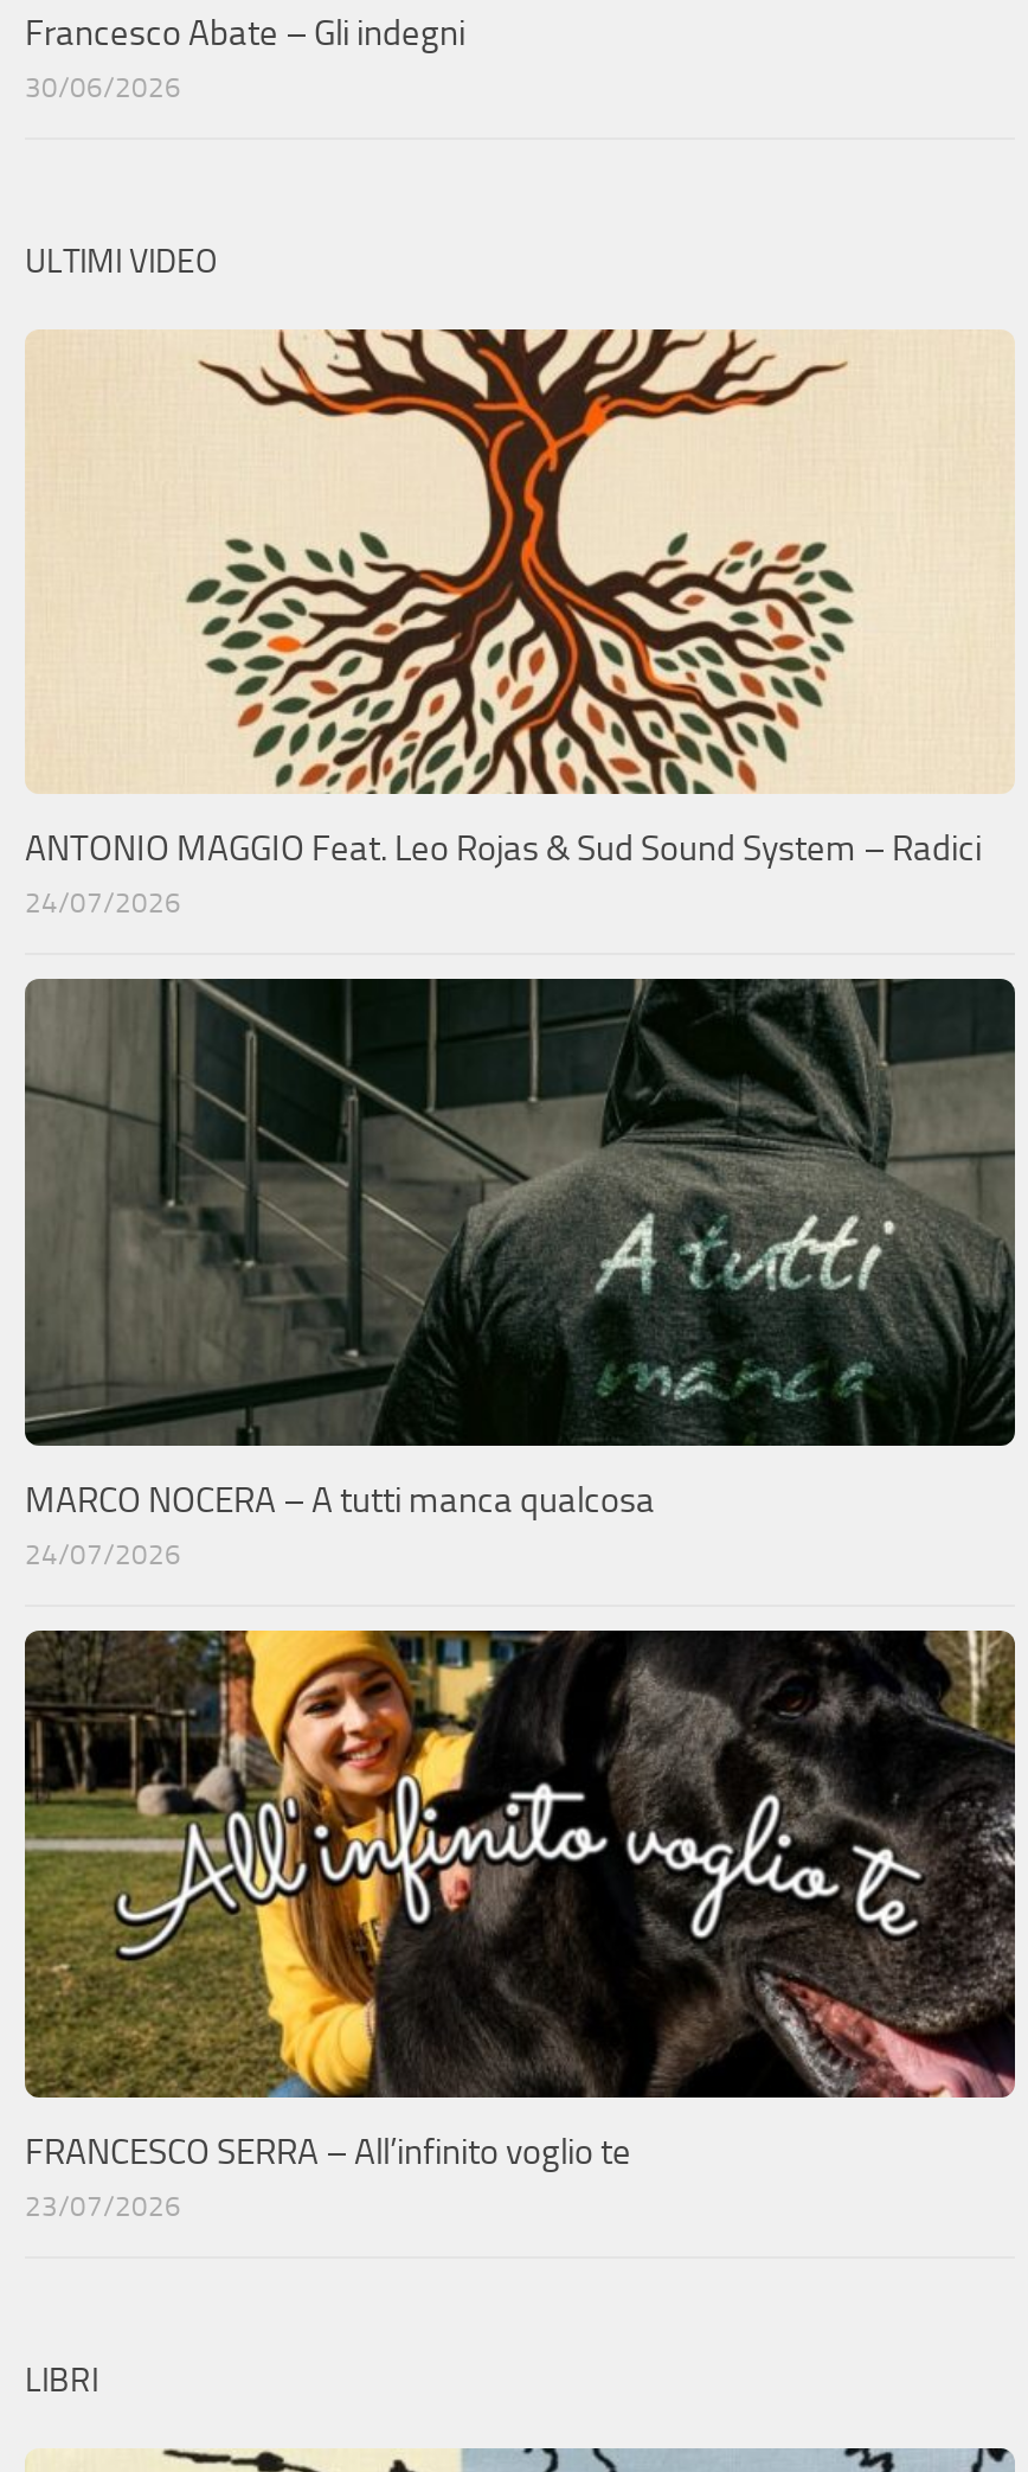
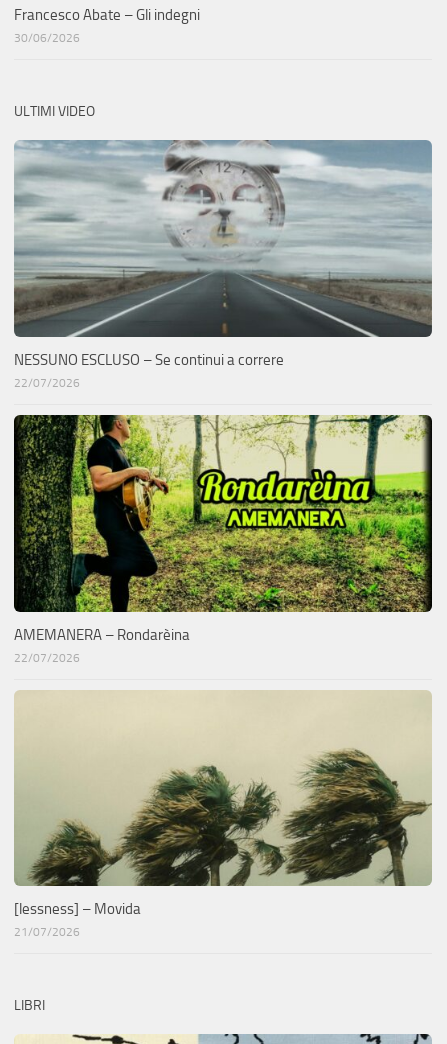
- [image]
- ANTONIO MAGGIO Feat. Leo Rojas & Sud Sound System – Radici
- 24/07/2026
+ [image]
+ NESSUNO ESCLUSO – Se continui a correre
+ 22/07/2026

- [image]
- MARCO NOCERA – A tutti manca qualcosa
- 24/07/2026
+ [image]
+ AMEMANERA – Rondarèina
+ 22/07/2026

- [image]
- FRANCESCO SERRA – All’infinito voglio te
- 23/07/2026
+ [image]
+ [lessness] – Movida
+ 21/07/2026
